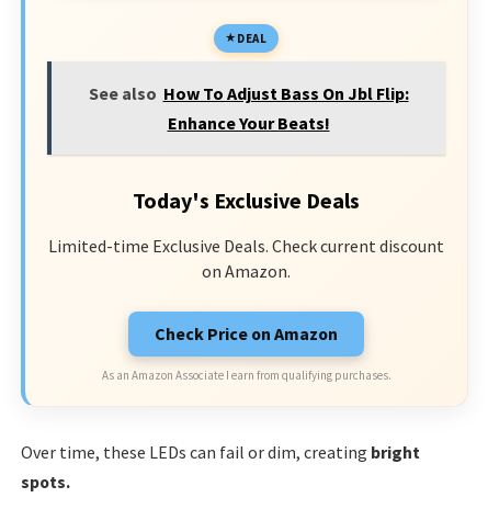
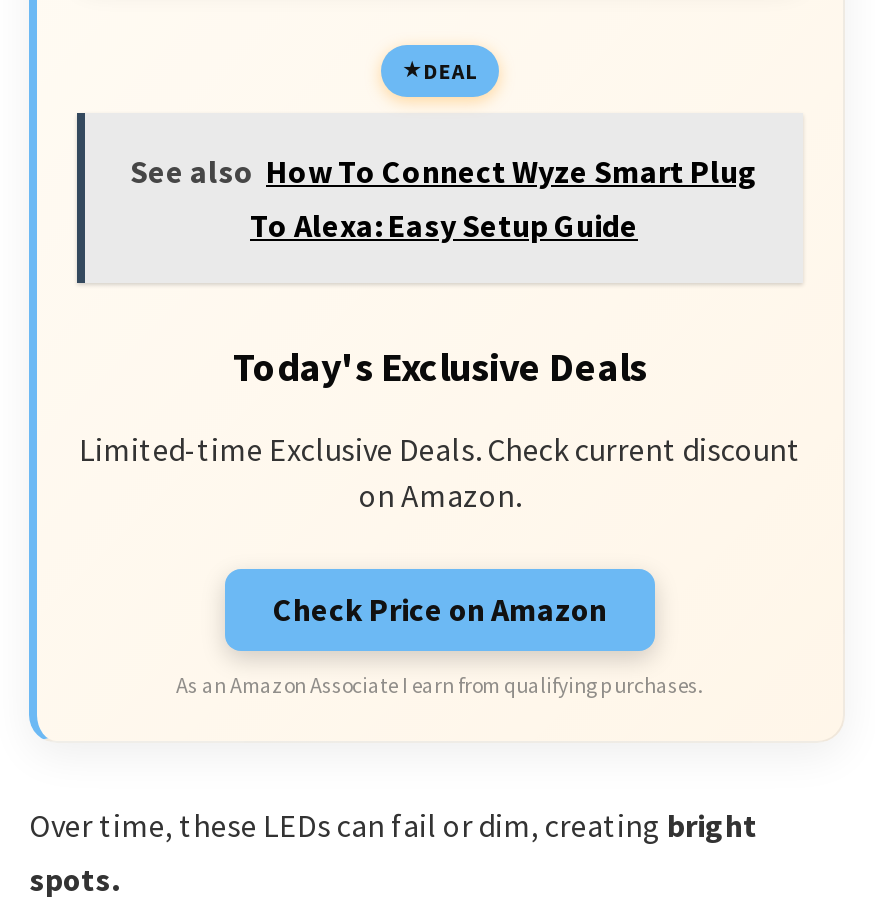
- See also How To Adjust Bass On Jbl Flip:
- Enhance Your Beats!
+ See also How To Connect Wyze Smart Plug
+ To Alexa: Easy Setup Guide
